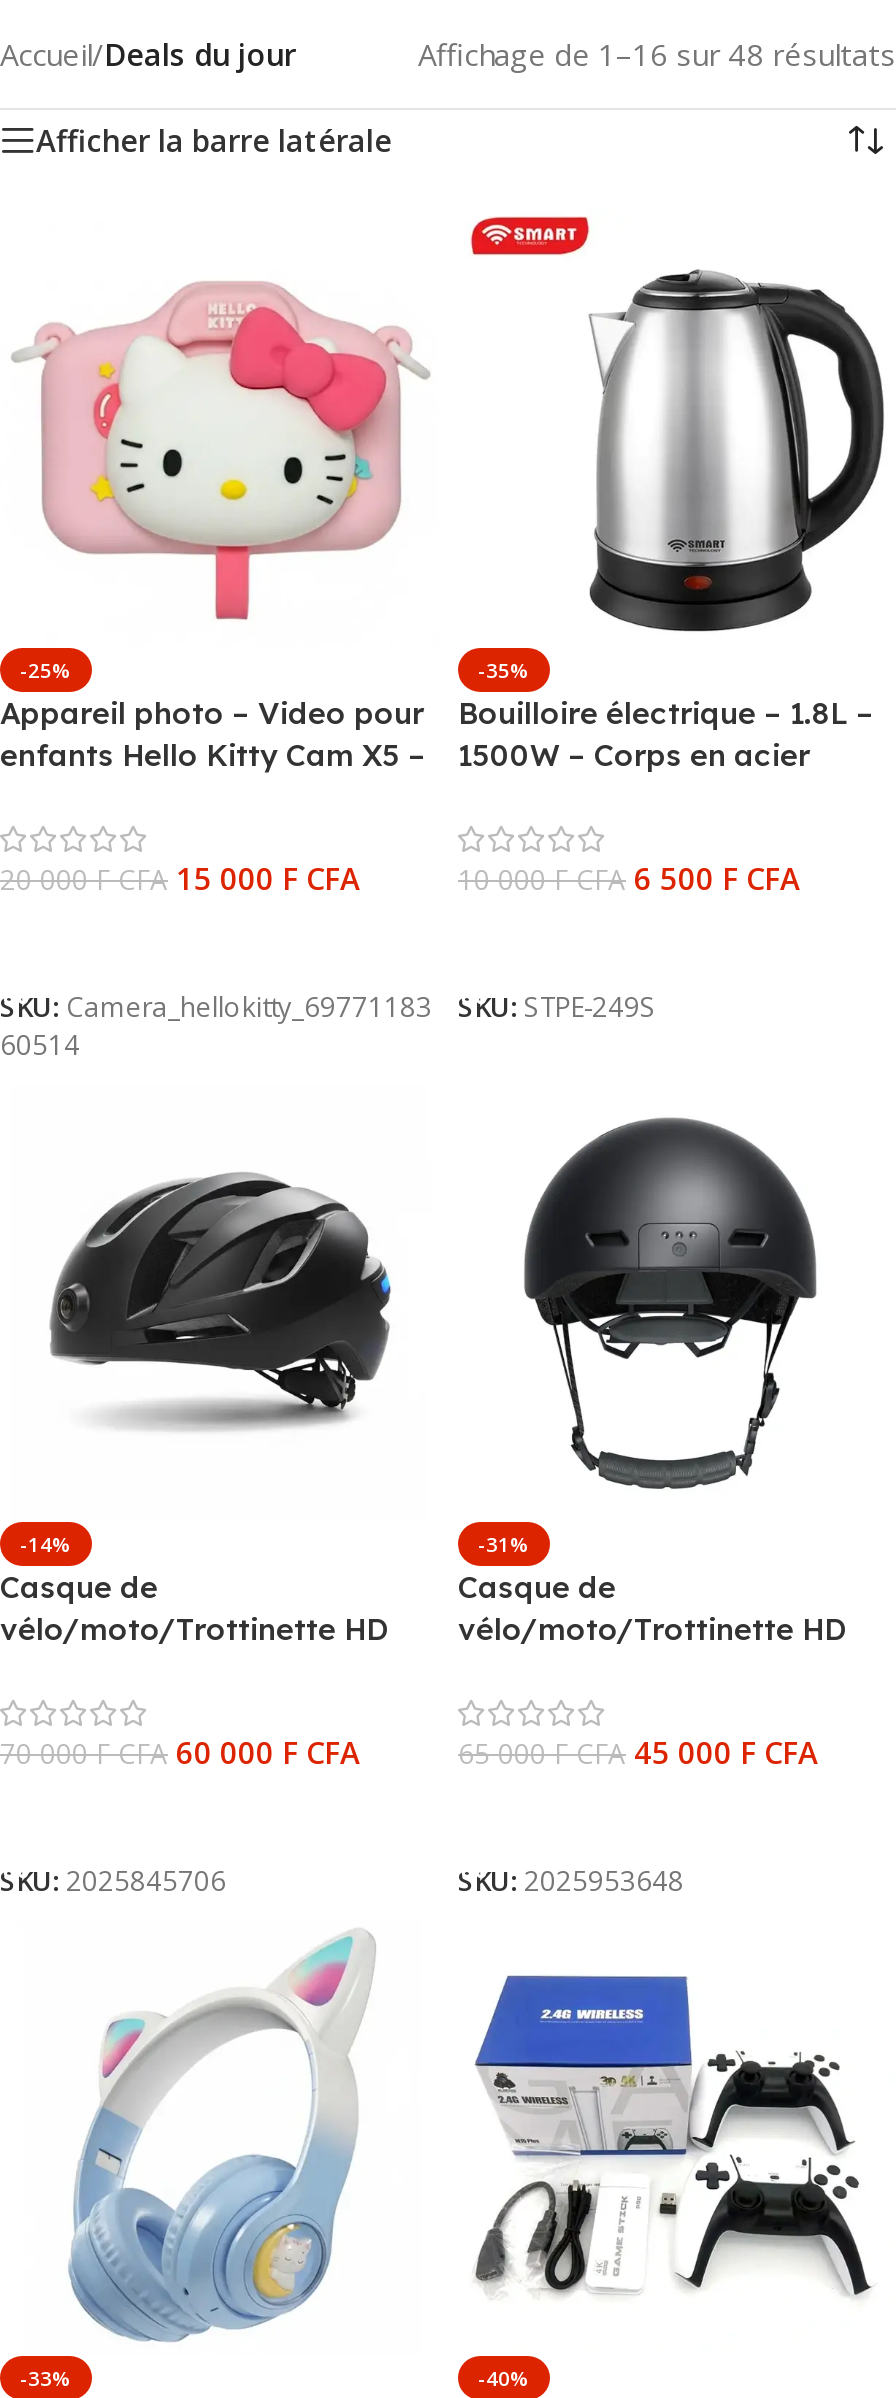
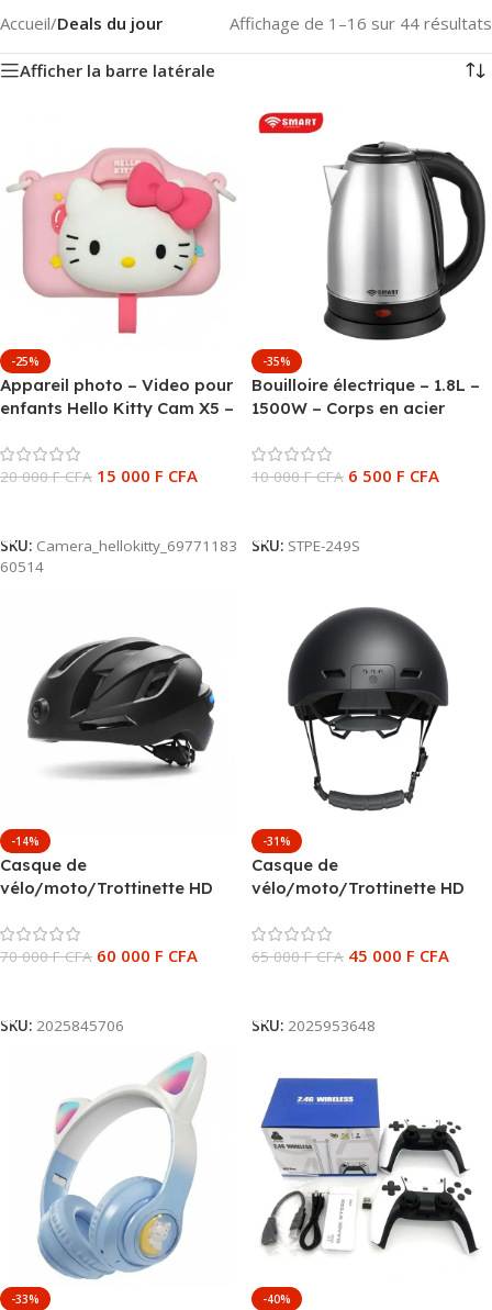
- Affichage de 1–16 sur 48 résultats
+ Affichage de 1–16 sur 44 résultats
